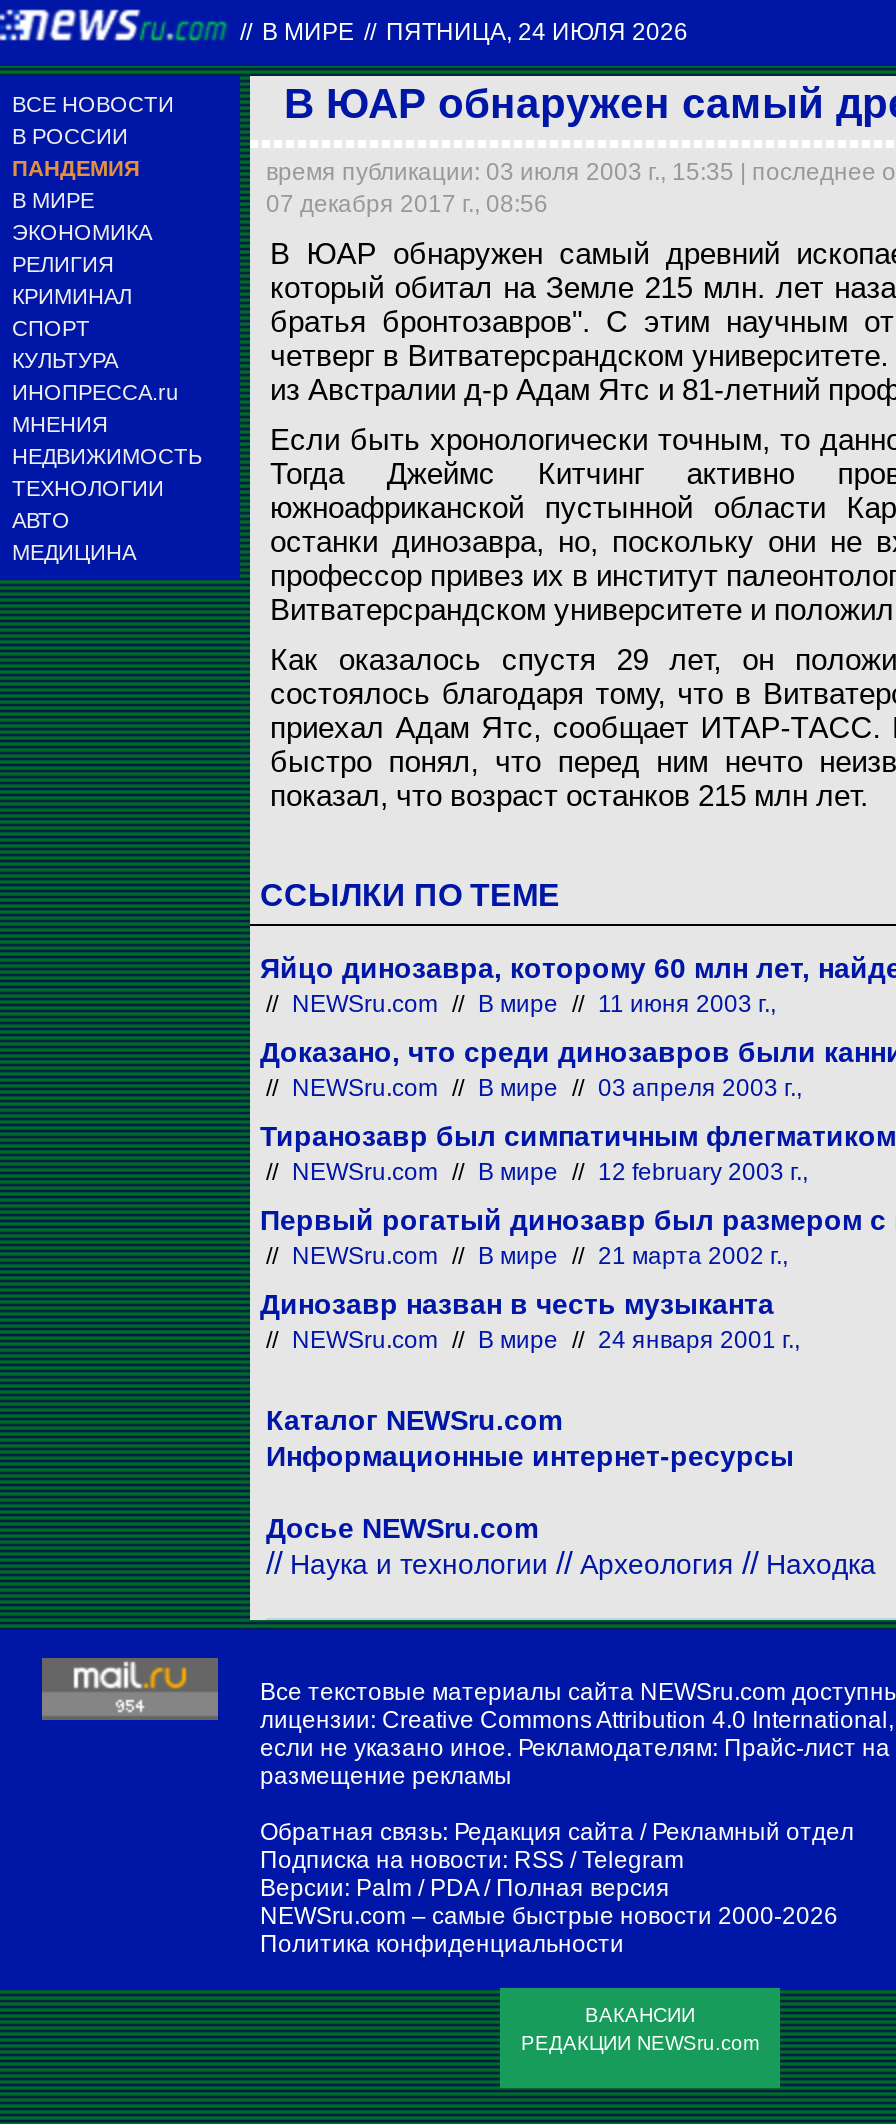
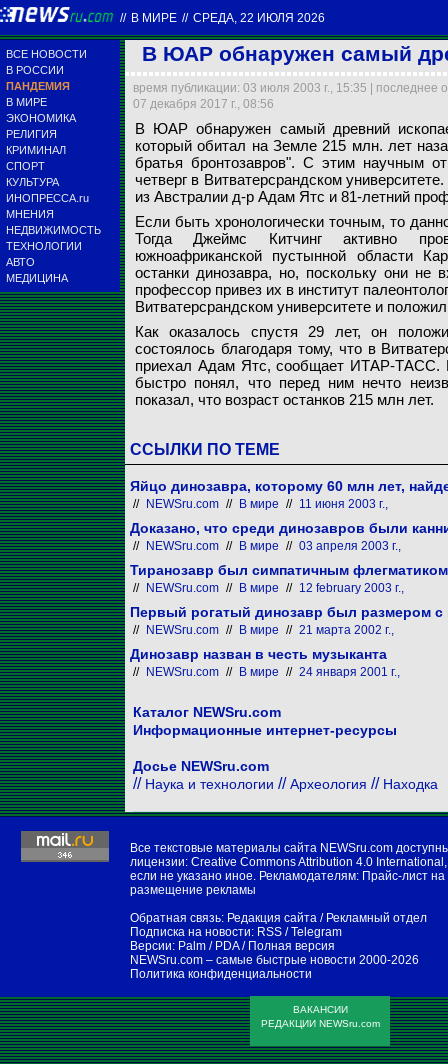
- // В МИРЕ // ПЯТНИЦА, 24 ИЮЛЯ 2026
+ // В МИРЕ // СРЕДА, 22 ИЮЛЯ 2026
